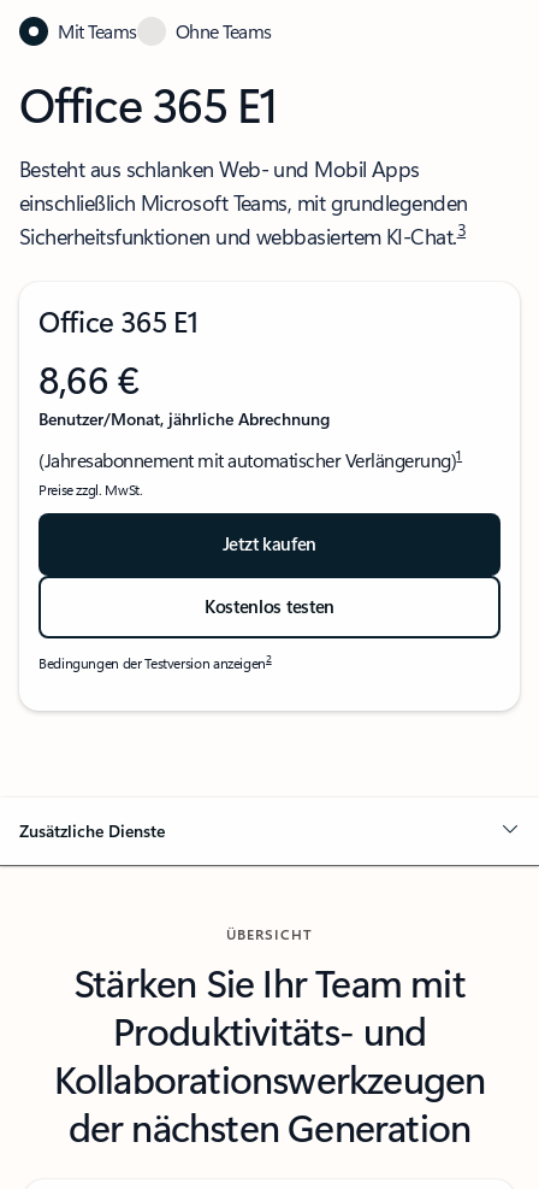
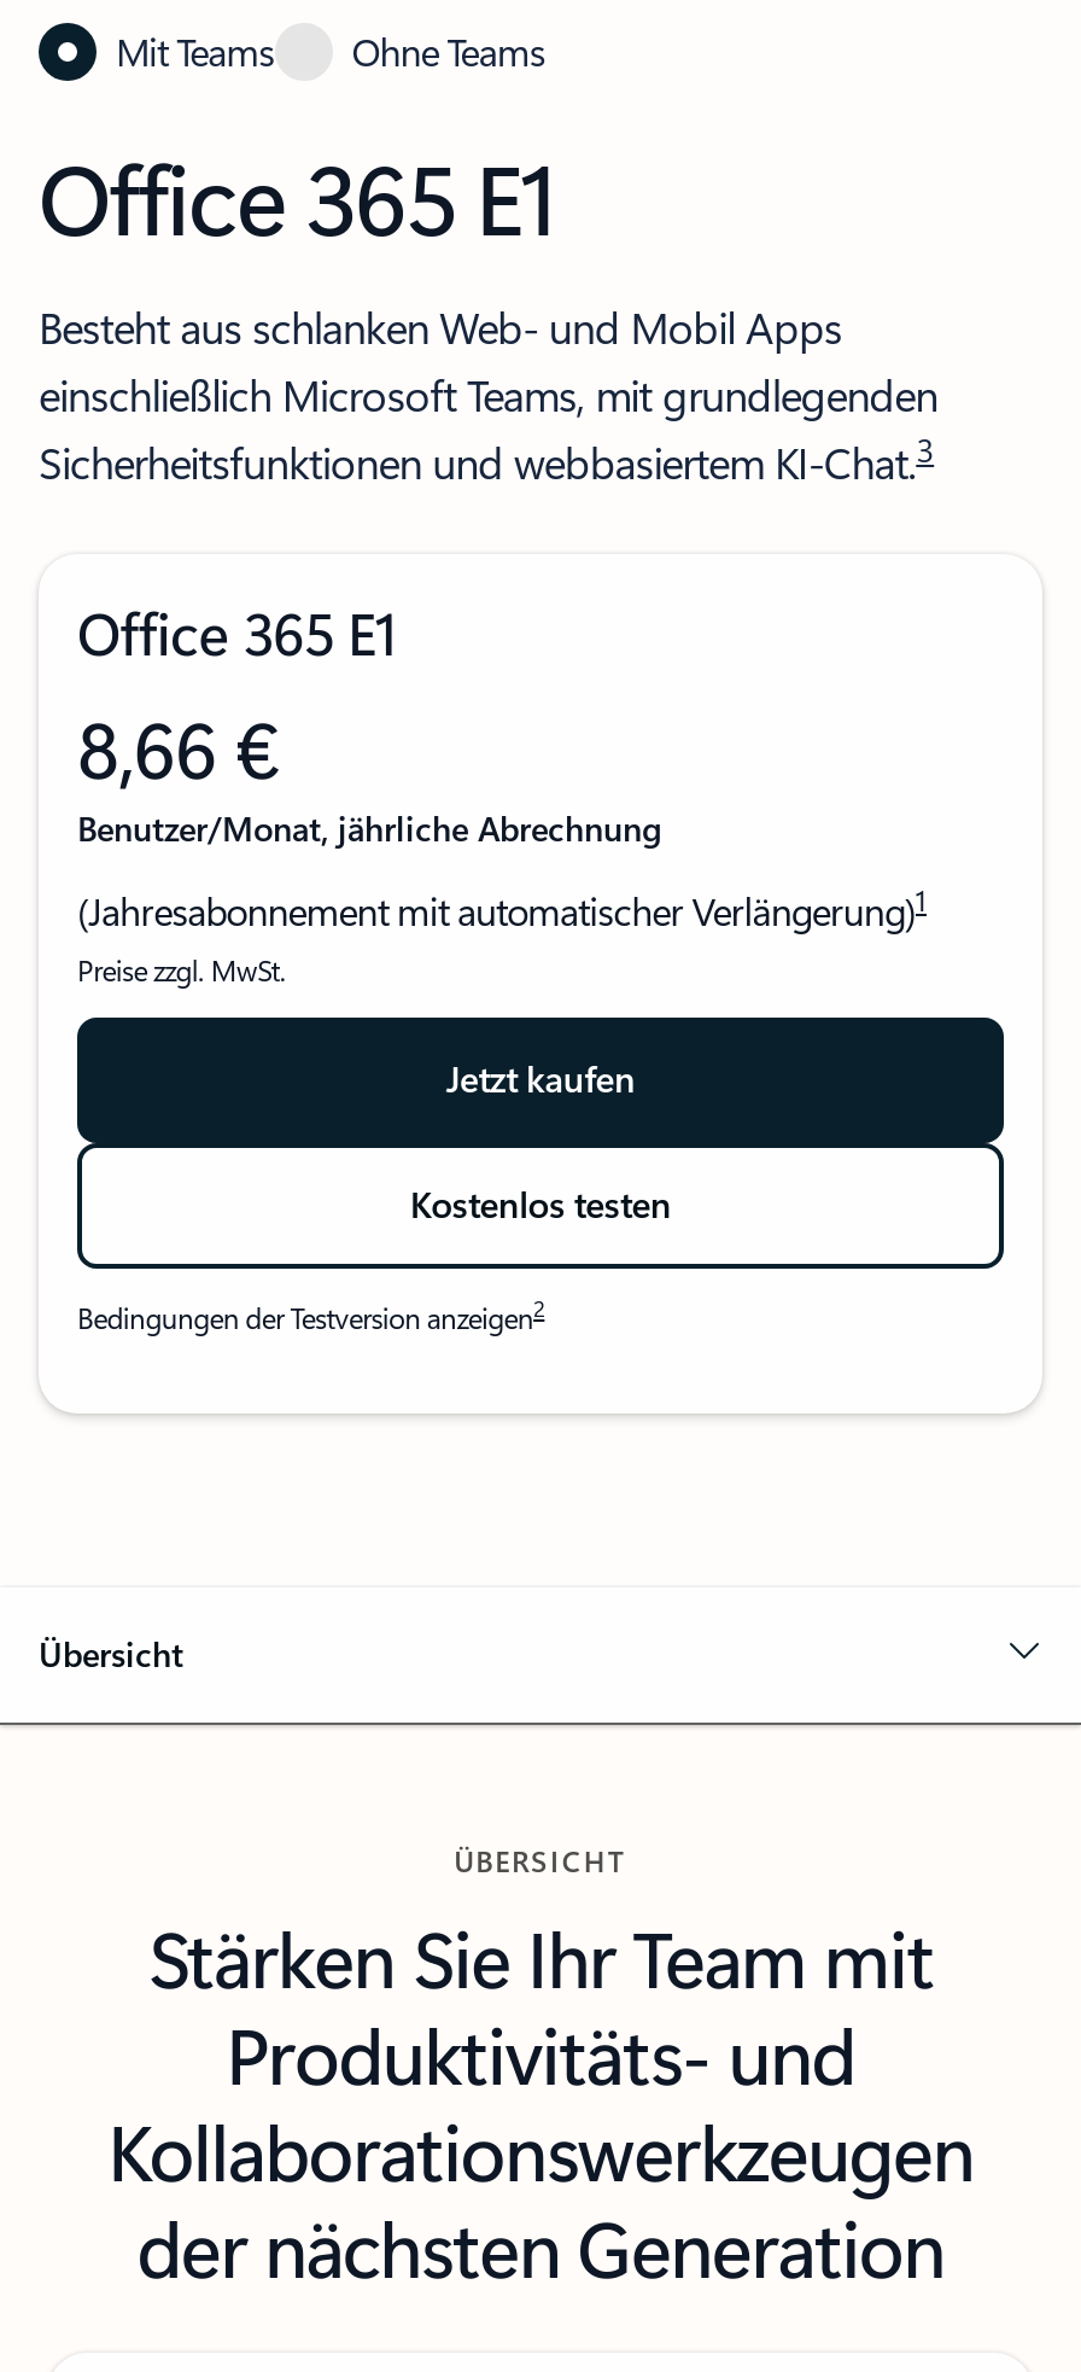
- Zusätzliche Dienste
+ Übersicht
